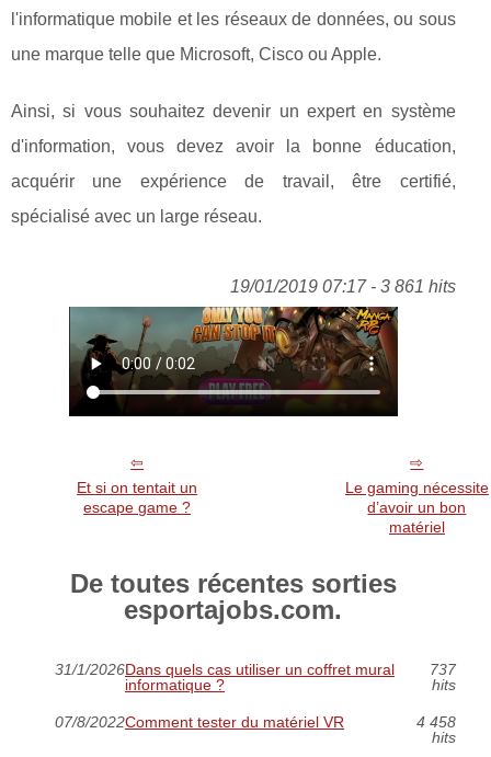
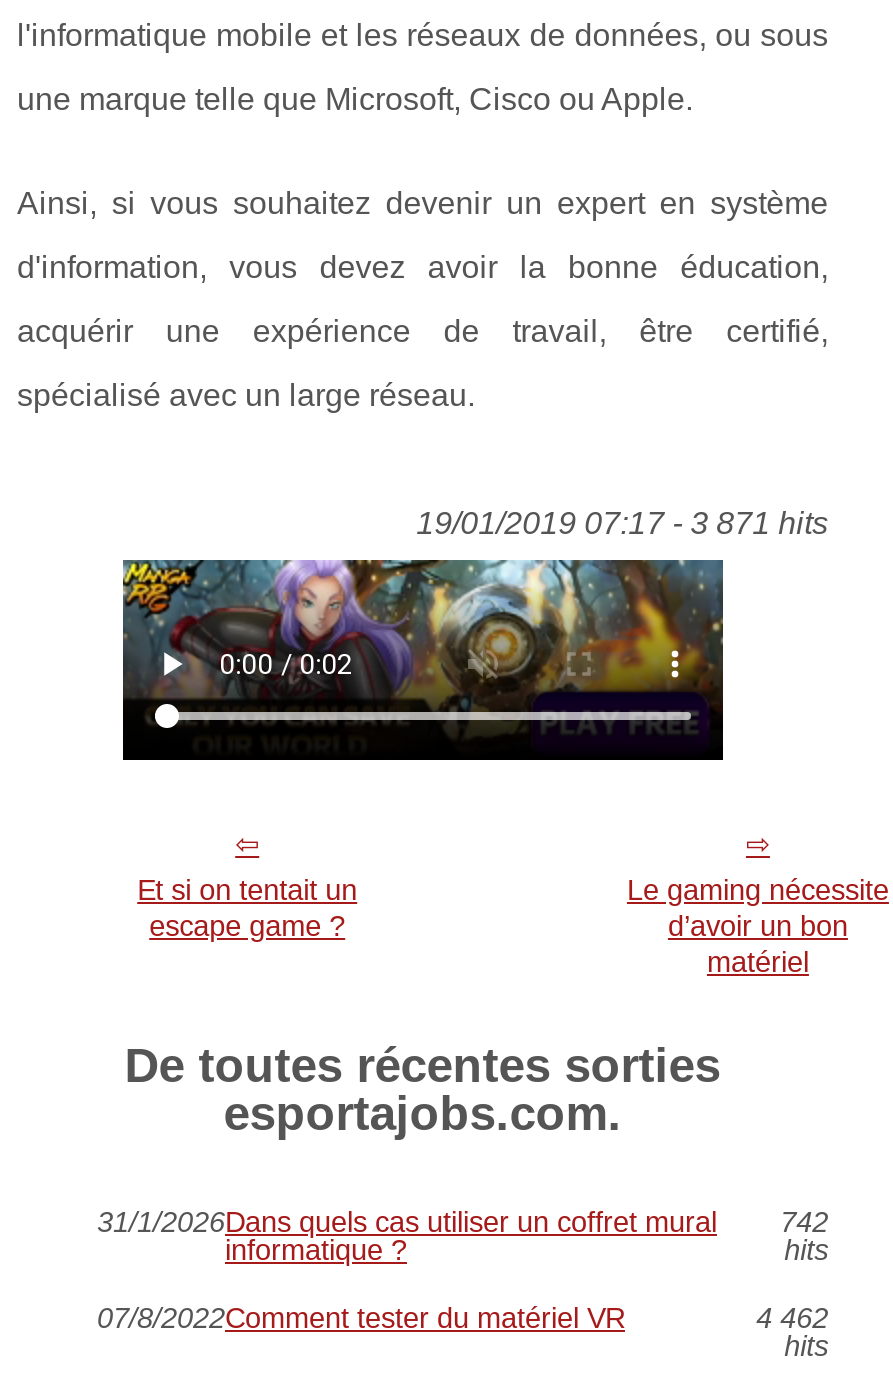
- 19/01/2019 07:17 - 3 861 hits
+ 19/01/2019 07:17 - 3 871 hits

- [image]
+ [image]

- 31/1/2026Dans quels cas utiliser un coffret mural 737
+ 31/1/2026Dans quels cas utiliser un coffret mural 742

- 4 458
+ 4 462
